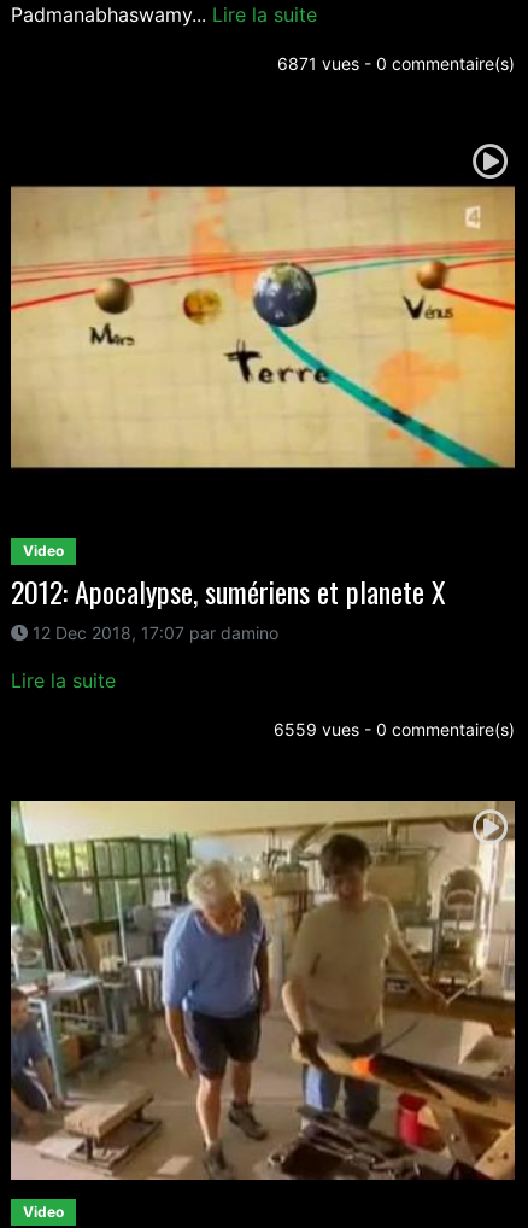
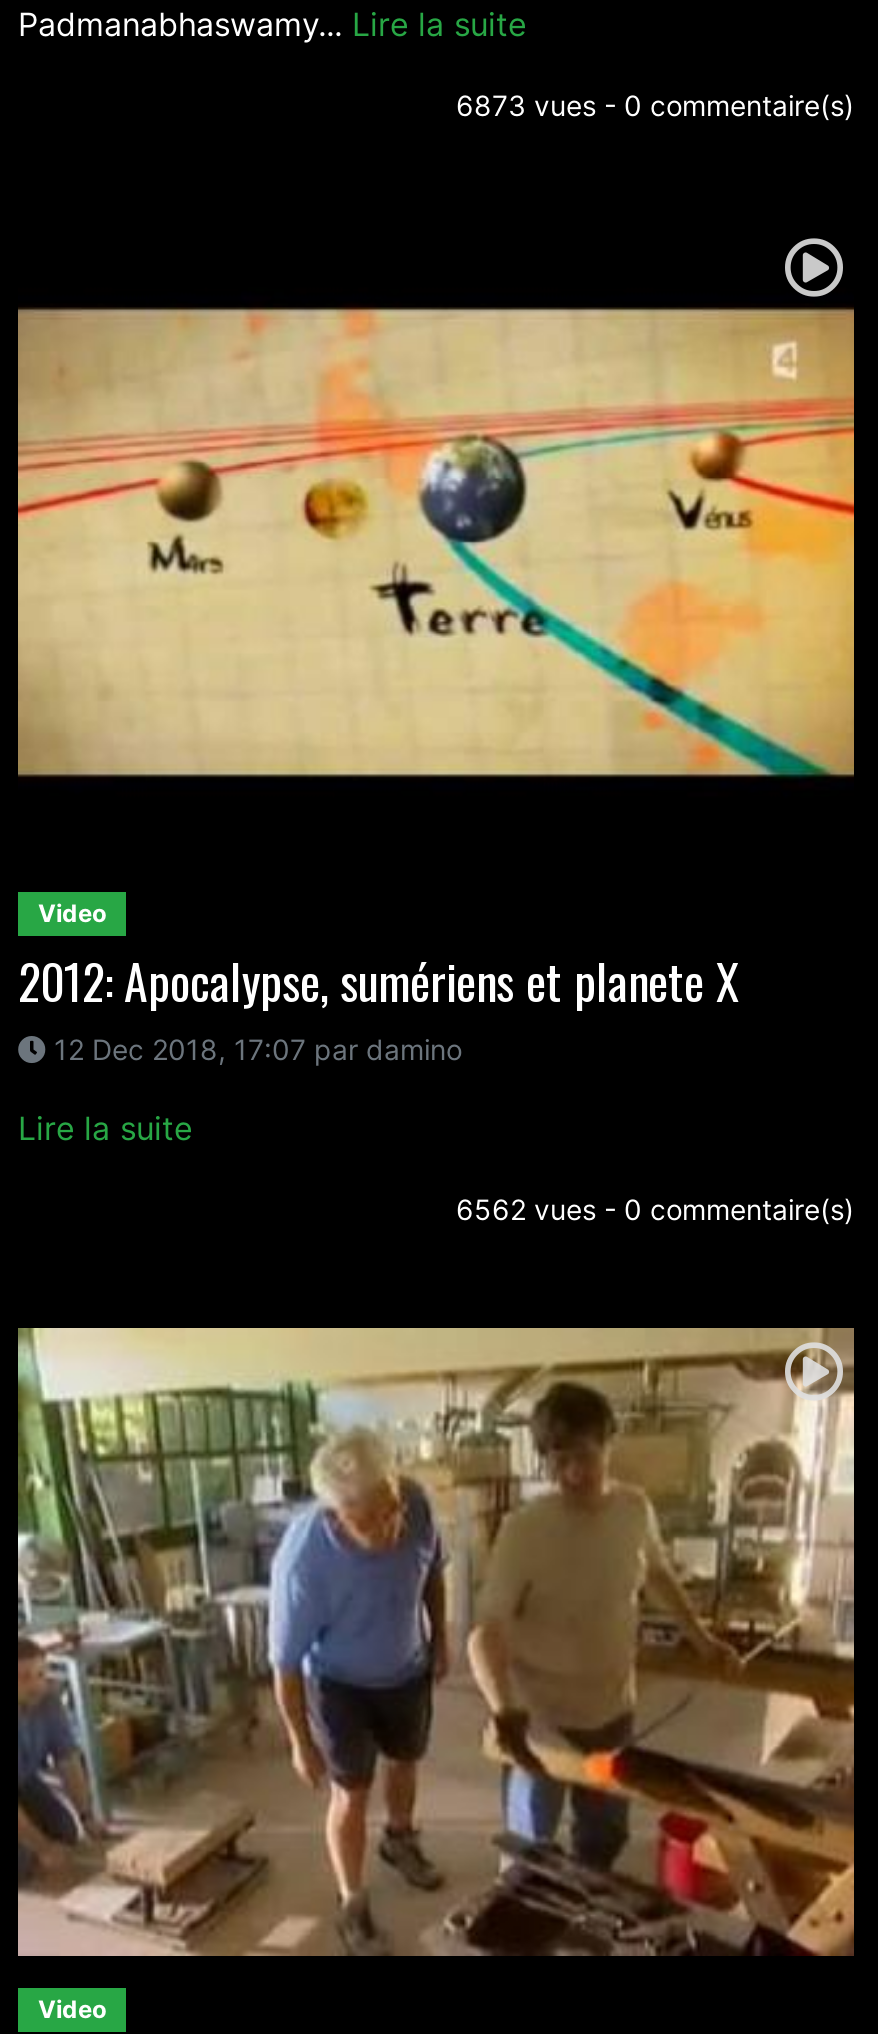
- 6871 vues - 0 commentaire(s)
+ 6873 vues - 0 commentaire(s)

- 6559 vues - 0 commentaire(s)
+ 6562 vues - 0 commentaire(s)
